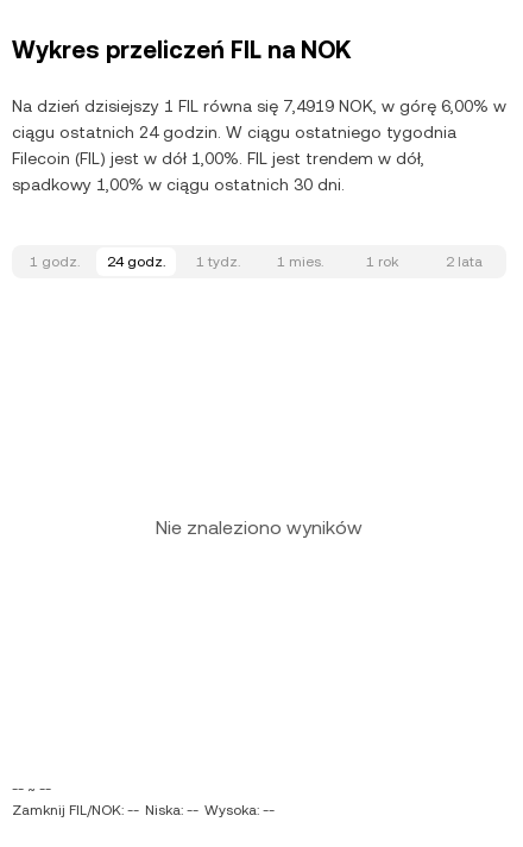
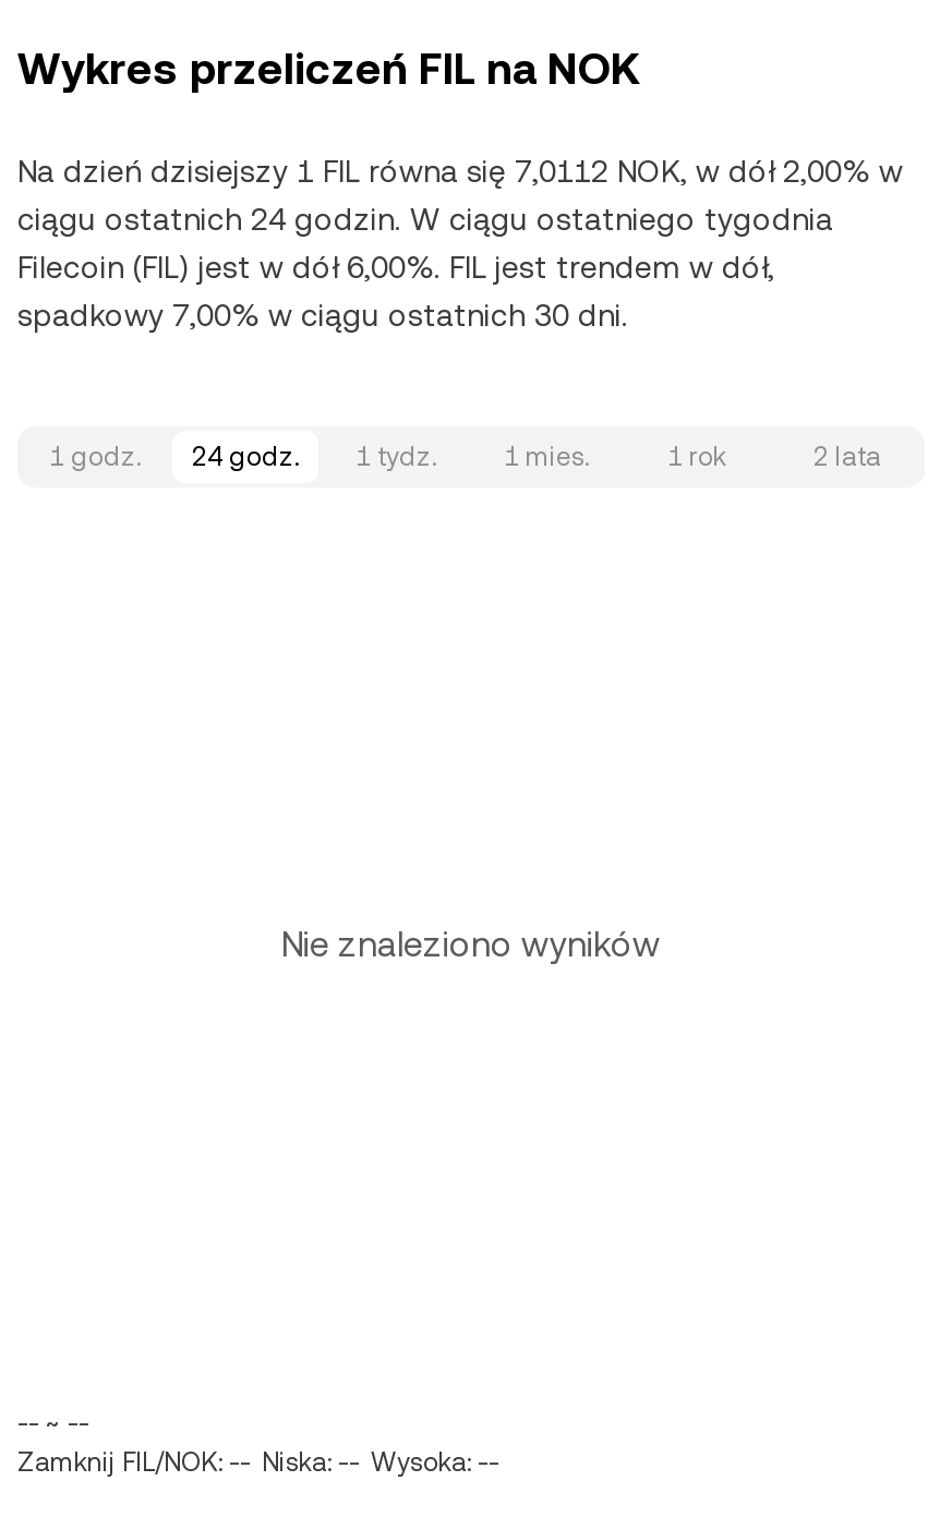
- Na dzień dzisiejszy 1 FIL równa się 7,4919 NOK, w górę 6,00% w
+ Na dzień dzisiejszy 1 FIL równa się 7,0112 NOK, w dół 2,00% w

- Filecoin (FIL) jest w dół 1,00%. FIL jest trendem w dół,
+ Filecoin (FIL) jest w dół 6,00%. FIL jest trendem w dół,

- spadkowy 1,00% w ciągu ostatnich 30 dni.
+ spadkowy 7,00% w ciągu ostatnich 30 dni.
